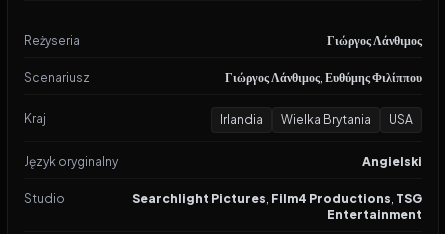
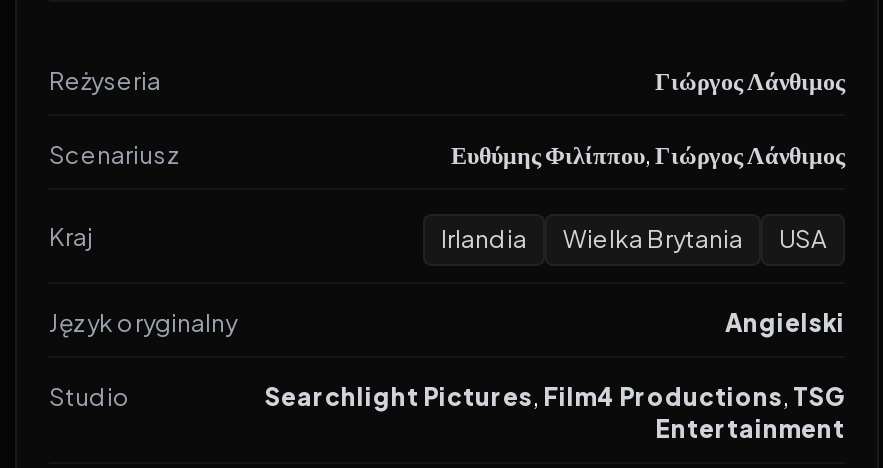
- Γιώργος Λάνθιμος, Ευθύμης Φιλίππου
+ Ευθύμης Φιλίππου, Γιώργος Λάνθιμος
